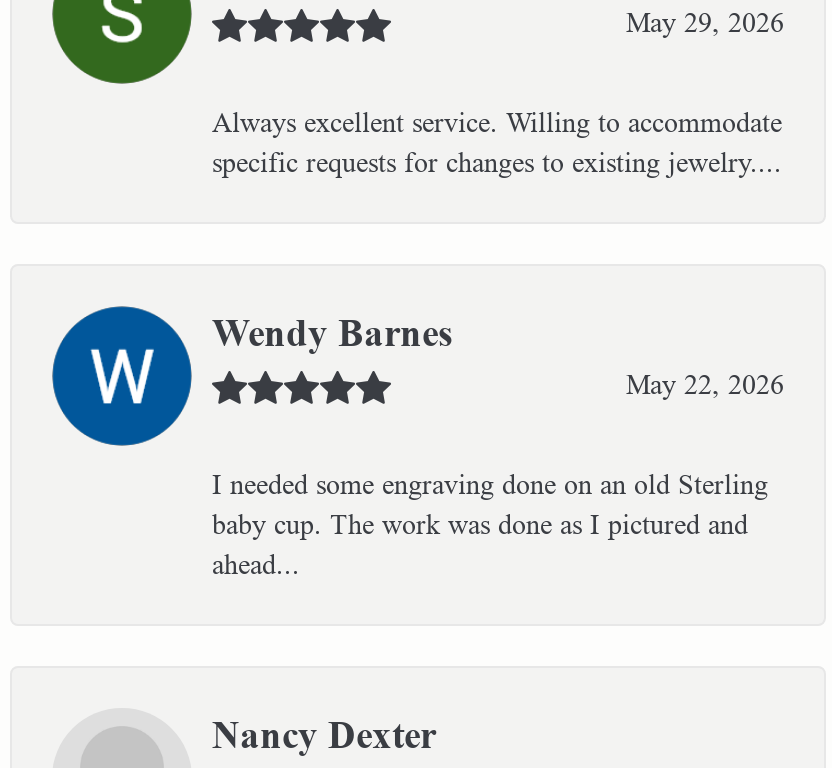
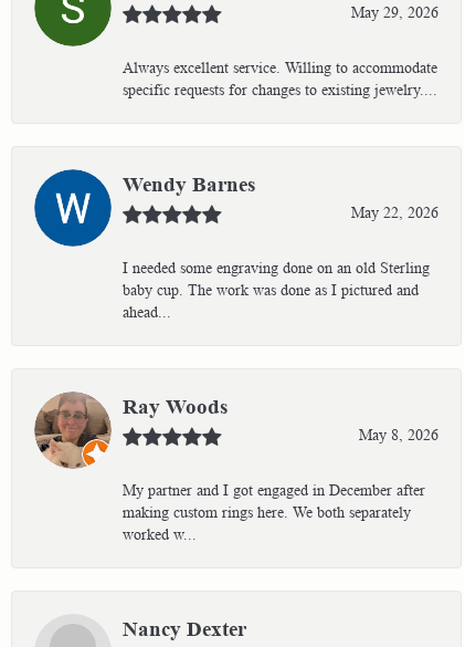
+ [image]
+ Ray Woods
+ May 8, 2026
+ My partner and I got engaged in December after
+ making custom rings here. We both separately
+ worked w...
